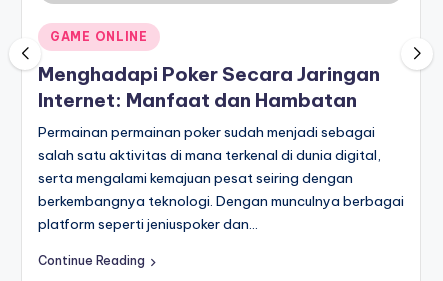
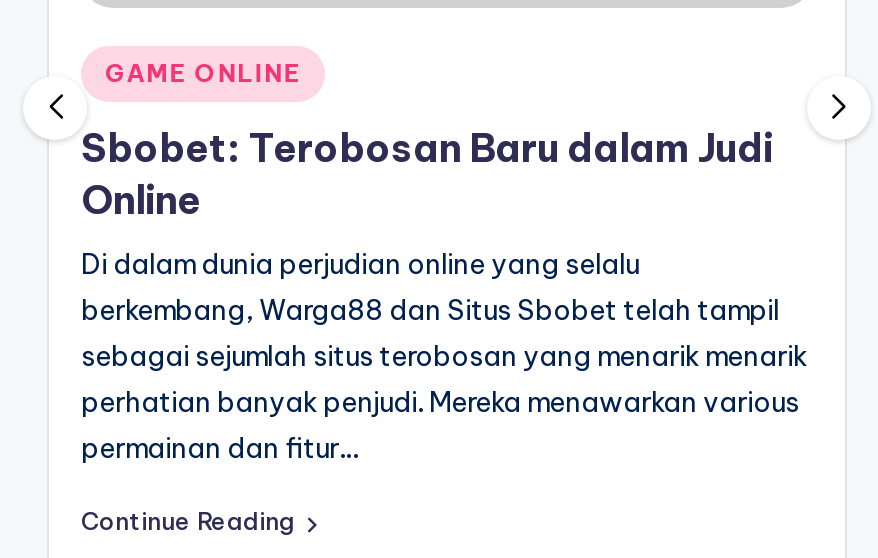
- Menghadapi Poker Secara Jaringan
- Internet: Manfaat dan Hambatan
+ Sbobet: Terobosan Baru dalam Judi
+ Online

- Permainan permainan poker sudah menjadi sebagai
- salah satu aktivitas di mana terkenal di dunia digital,
- serta mengalami kemajuan pesat seiring dengan
- berkembangnya teknologi. Dengan munculnya berbagai
- platform seperti jeniuspoker dan…
+ Di dalam dunia perjudian online yang selalu
+ berkembang, Warga88 dan Situs Sbobet telah tampil
+ sebagai sejumlah situs terobosan yang menarik menarik
+ perhatian banyak penjudi. Mereka menawarkan various
+ permainan dan fitur…
